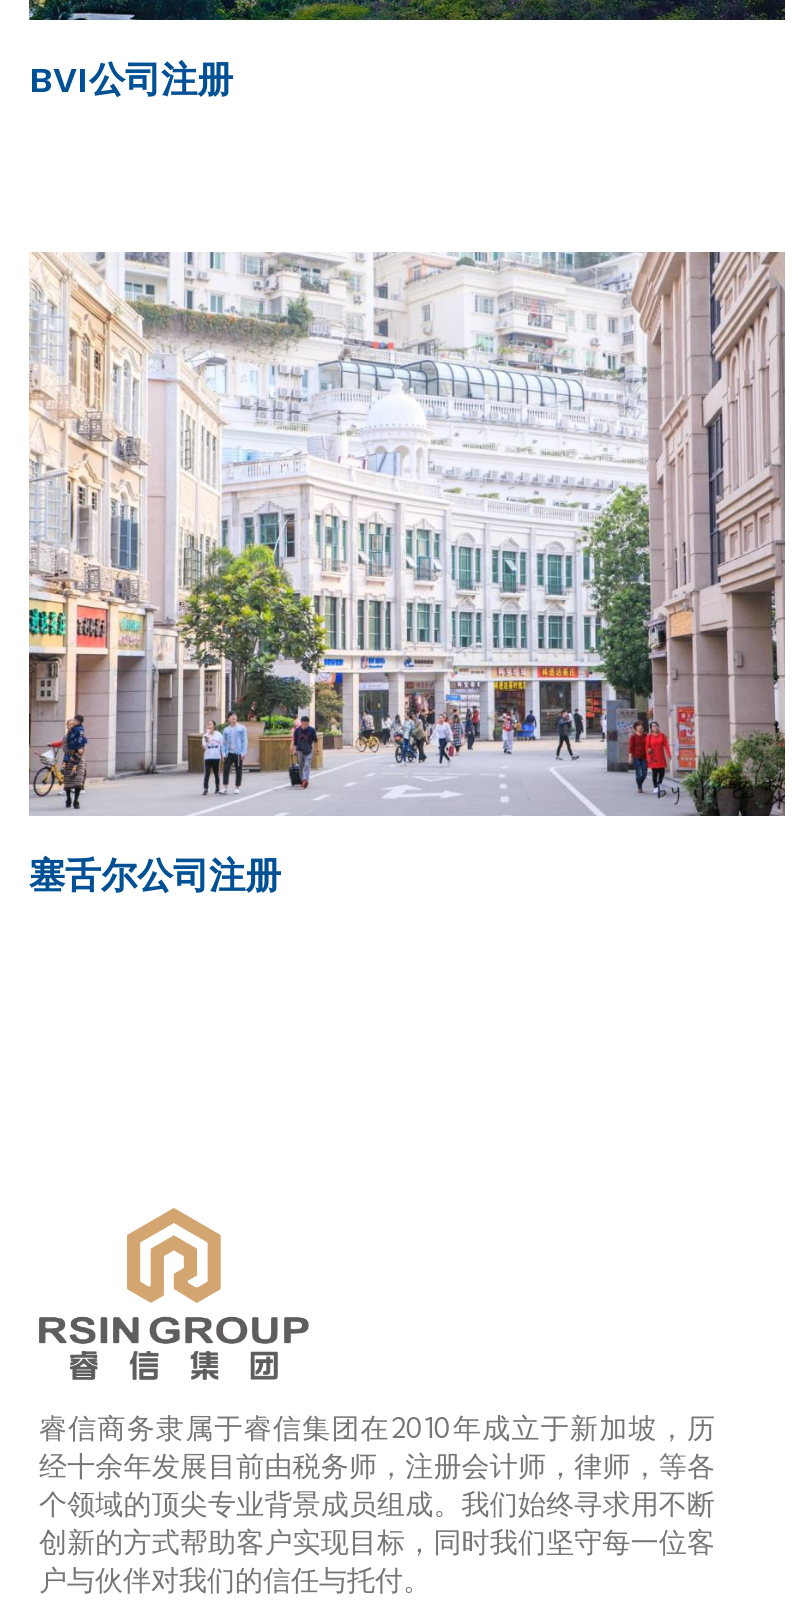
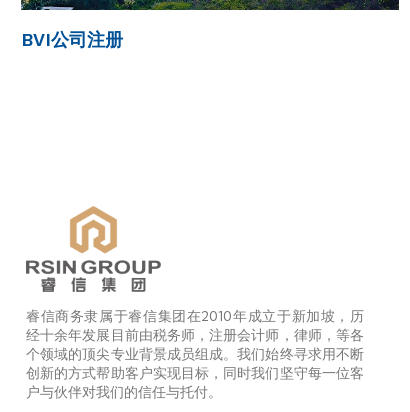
- [image]
- 塞舌尔公司注册
